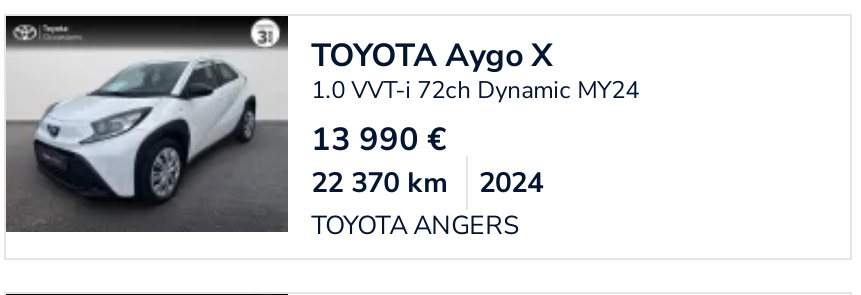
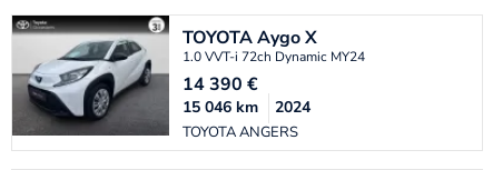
- 13 990 €
+ 14 390 €

- 22 370 km 2024
+ 15 046 km 2024
